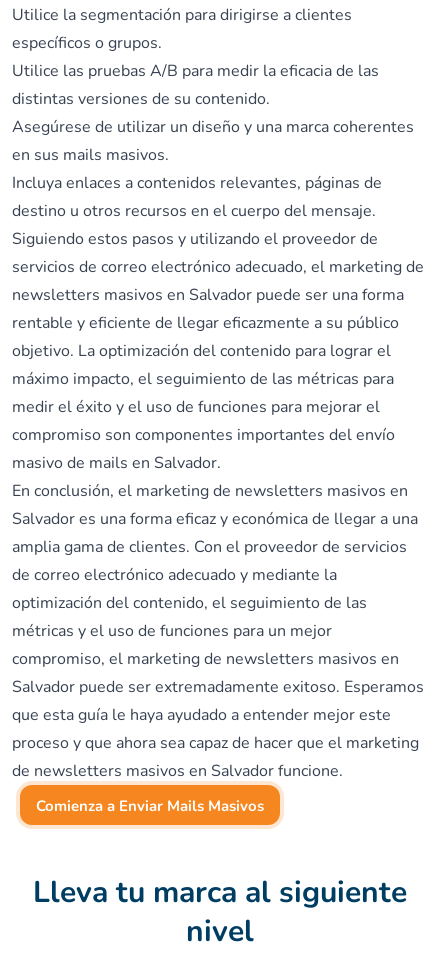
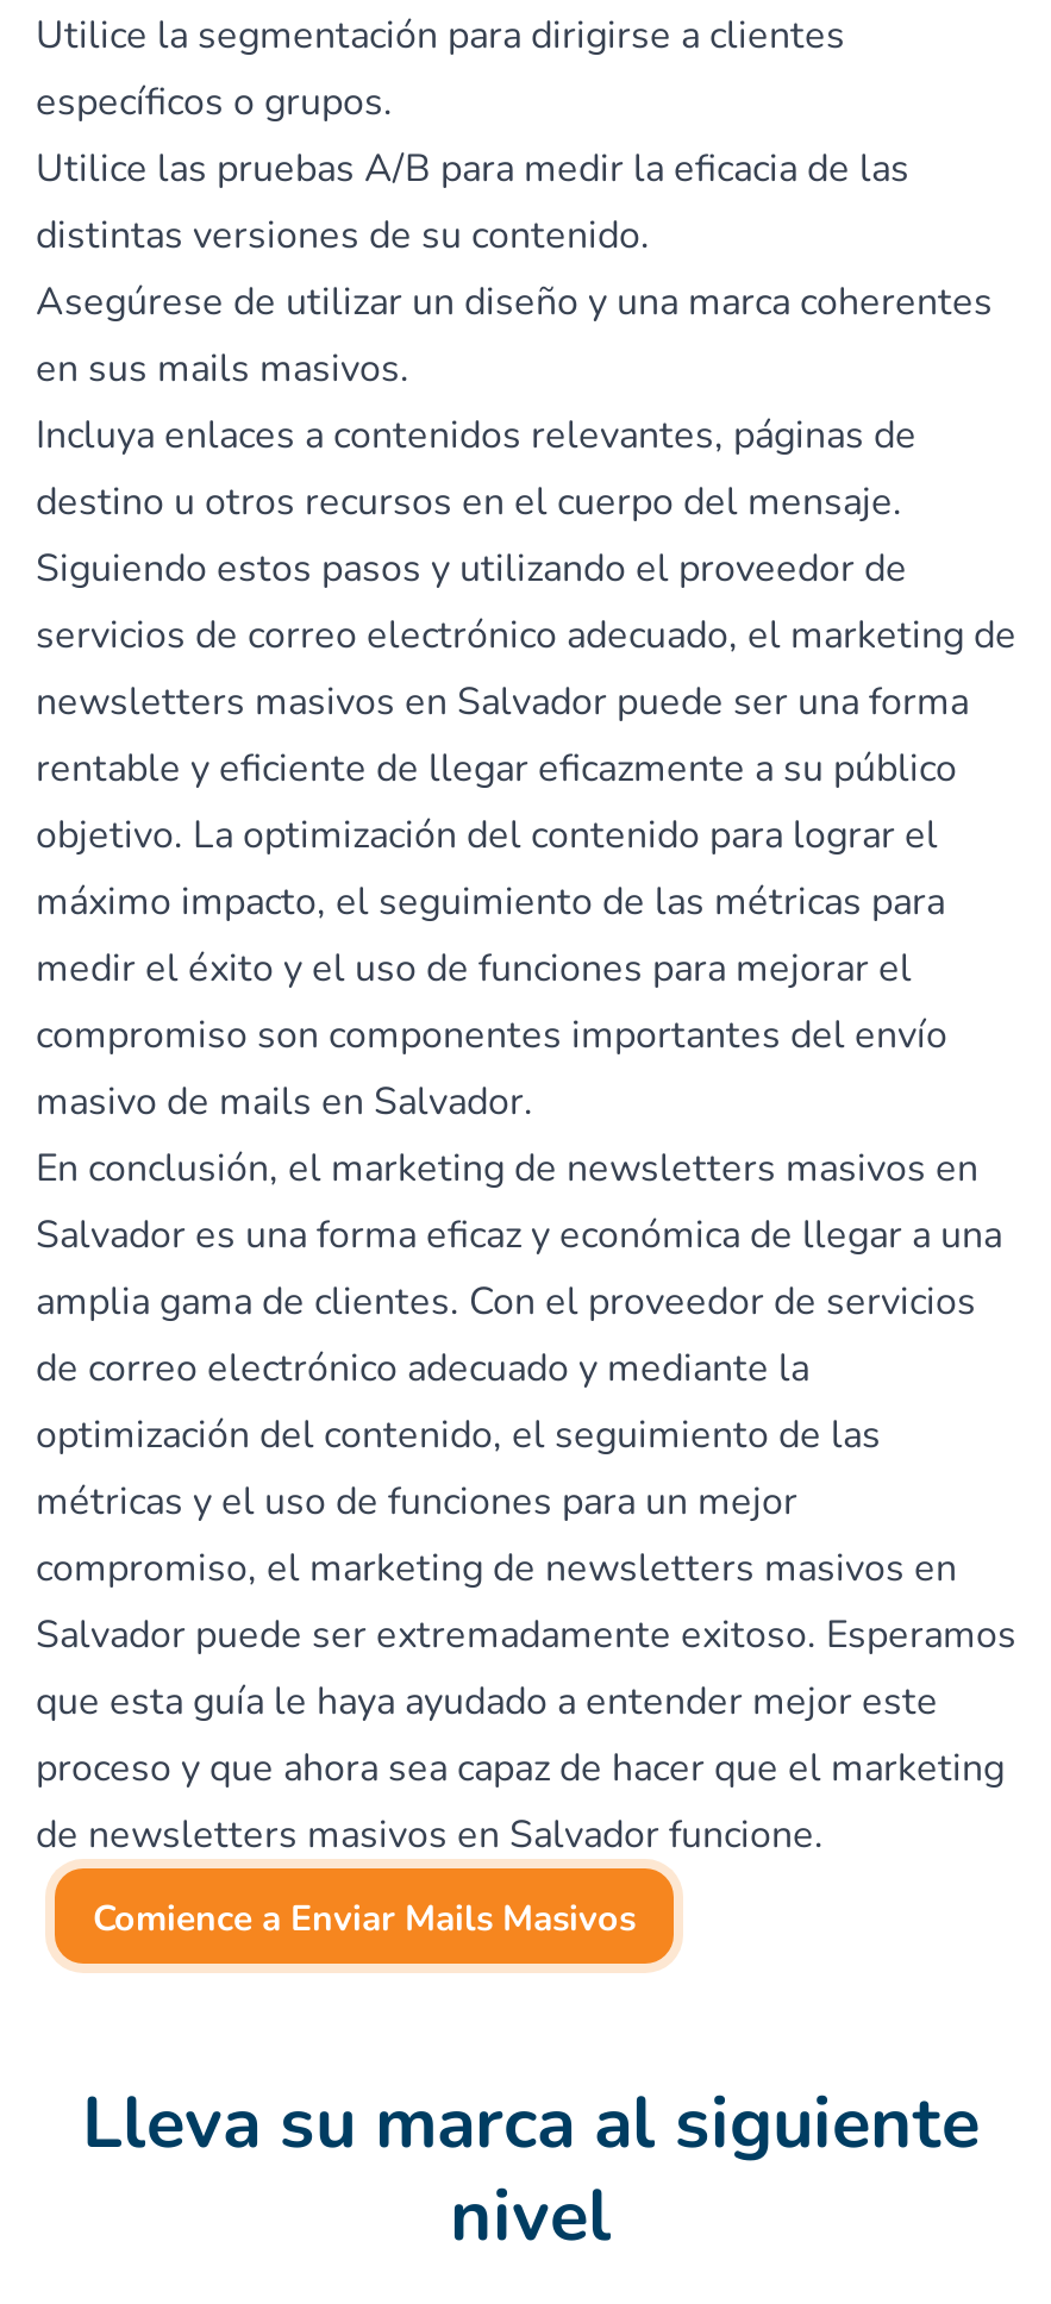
- Comienza a Enviar Mails Masivos
+ Comience a Enviar Mails Masivos

- Lleva tu marca al siguiente
+ Lleva su marca al siguiente
